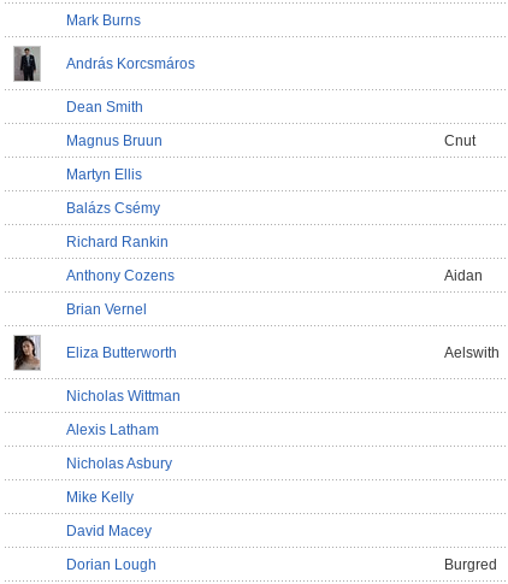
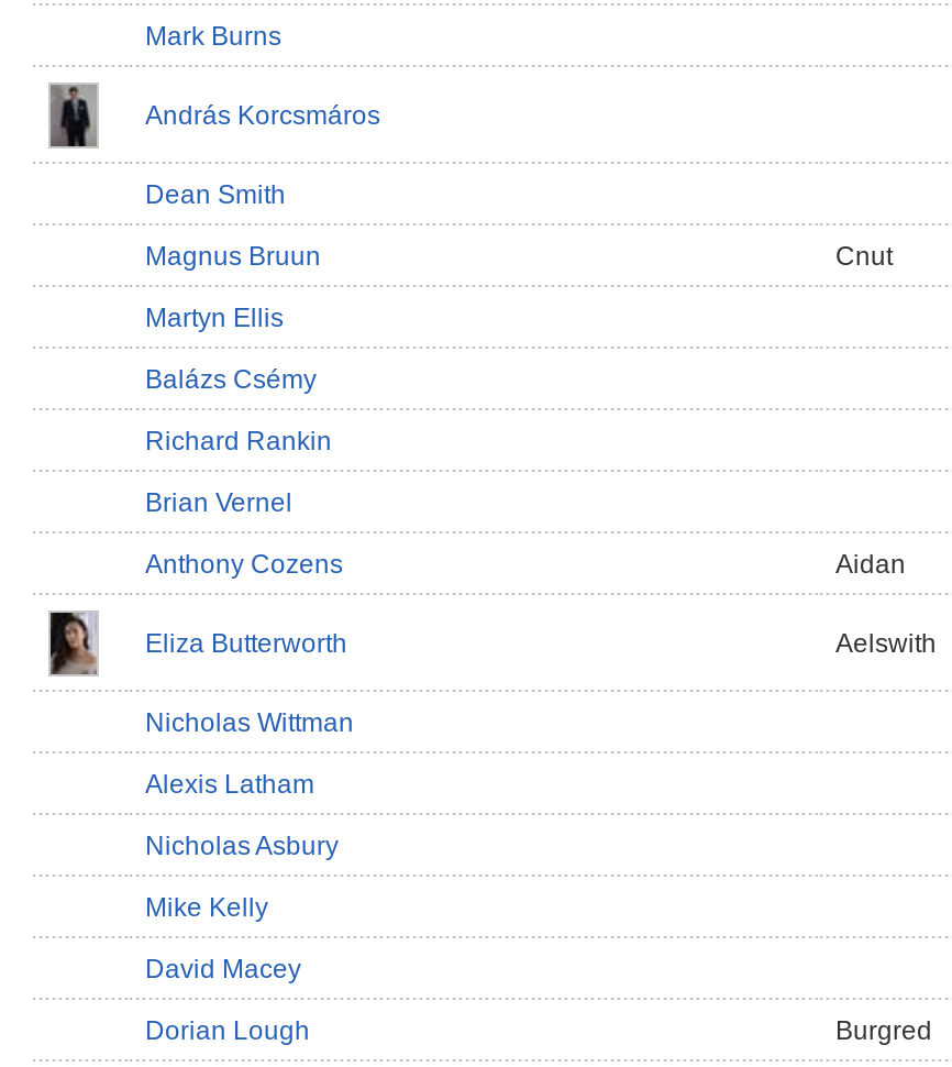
moved down: Anthony Cozens | Aidan

moved up: Brian Vernel
